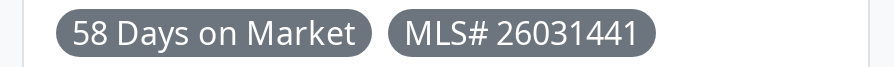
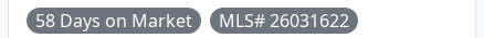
- 58 Days on Market MLS# 26031441
+ 58 Days on Market MLS# 26031622
